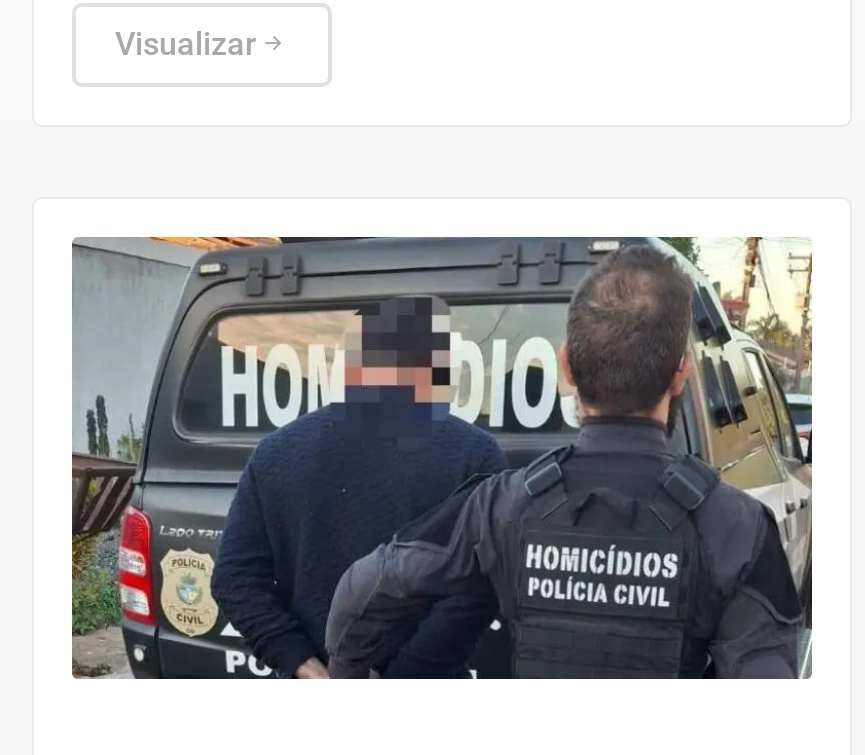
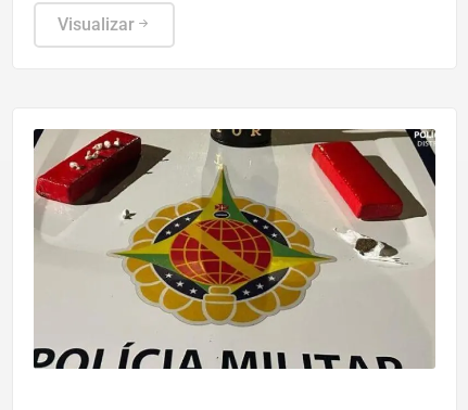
- [image]
+ [image]
